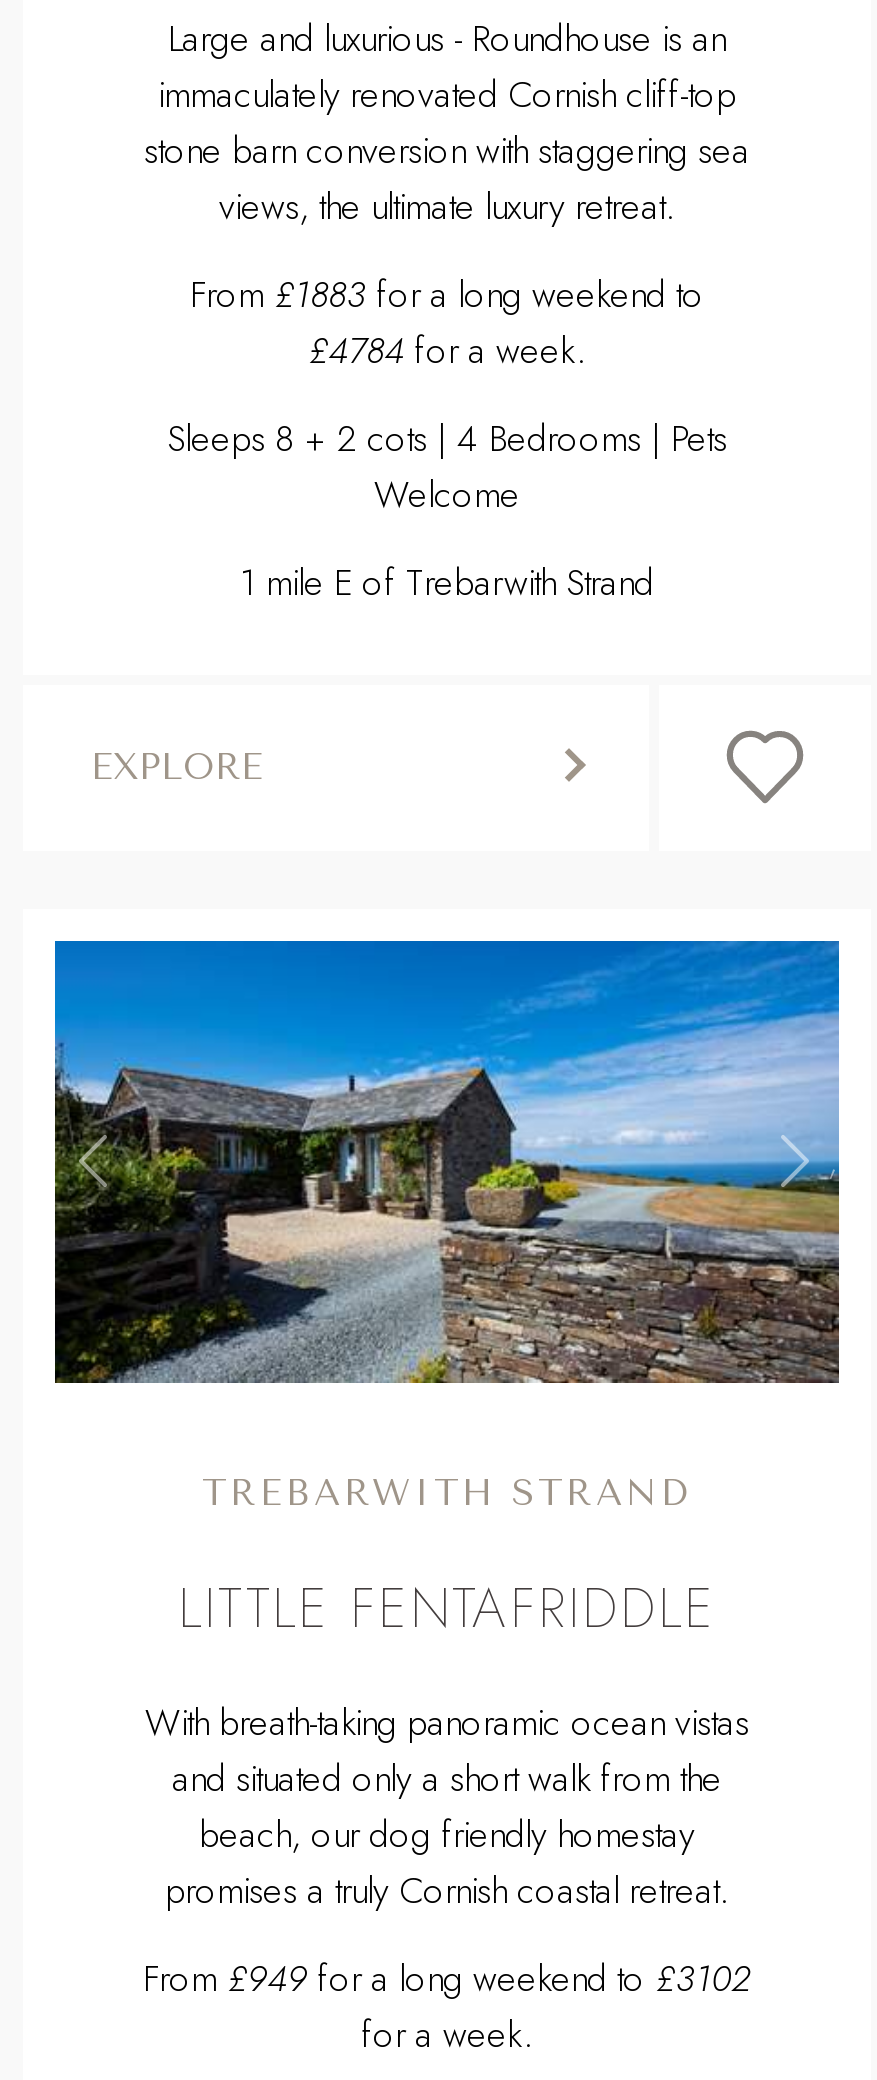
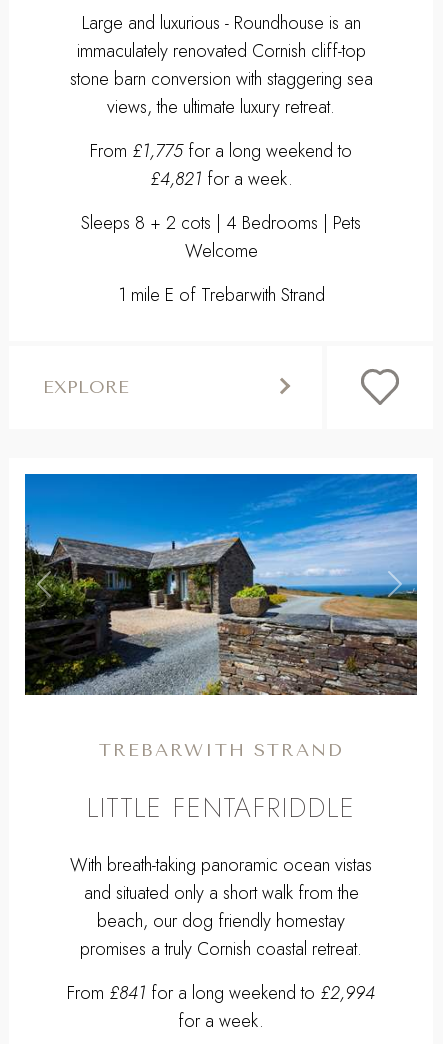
- From £1883 for a long weekend to
+ From £1,775 for a long weekend to

- £4784 for a week.
+ £4,821 for a week.

- From £949 for a long weekend to £3102
+ From £841 for a long weekend to £2,994
